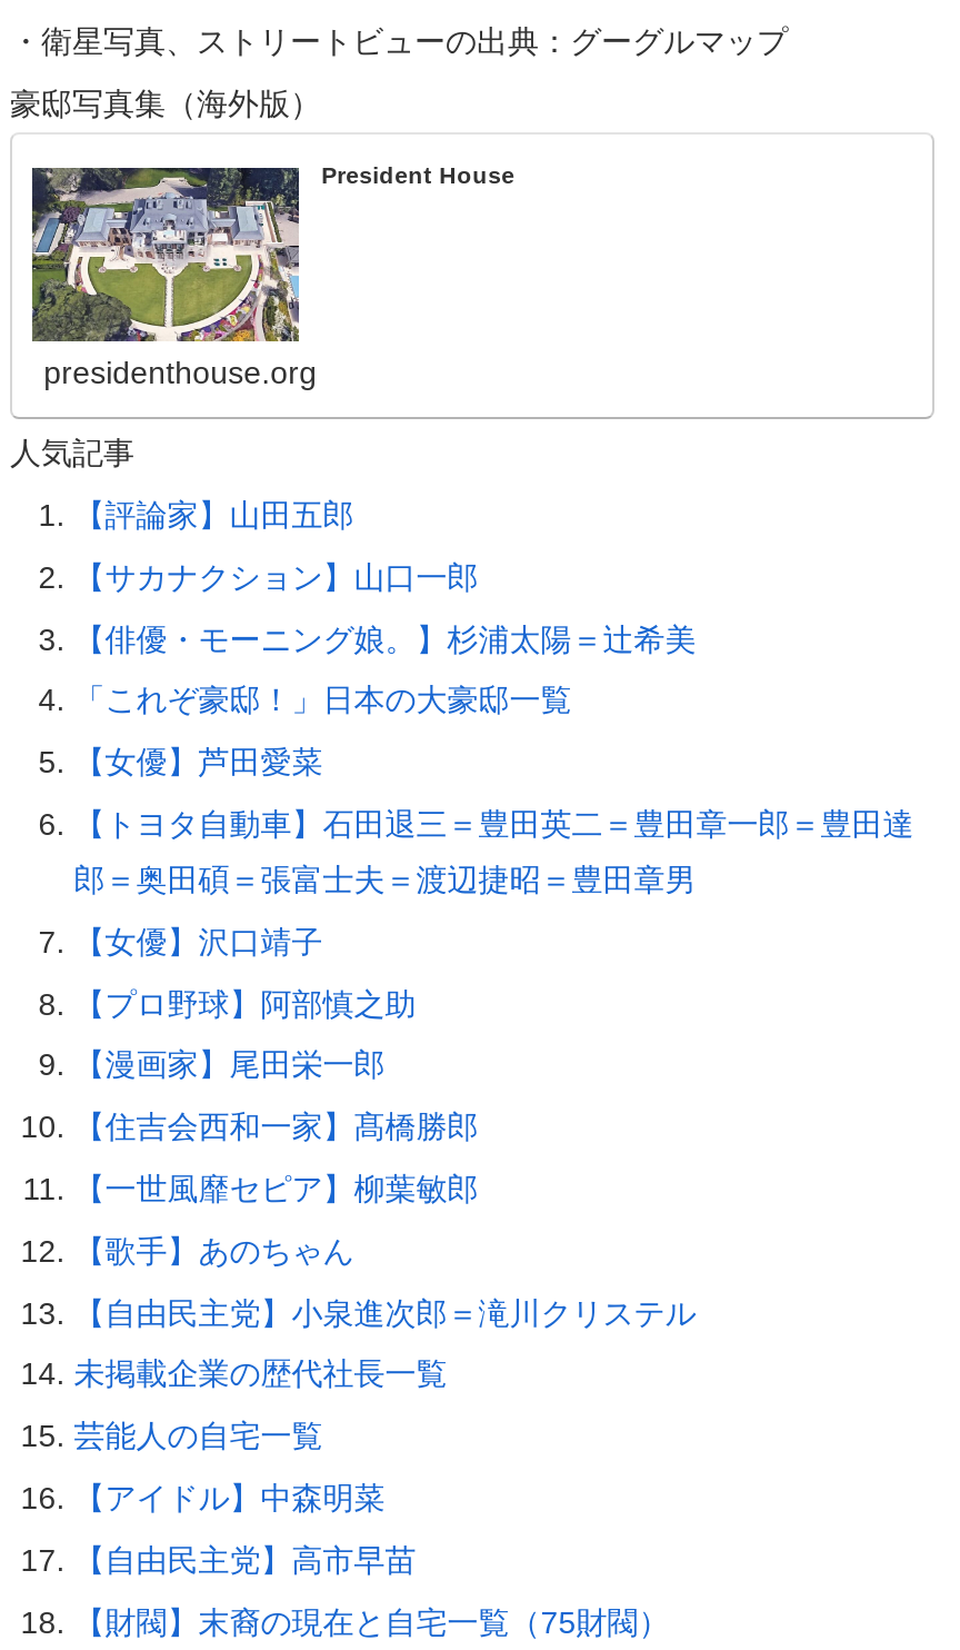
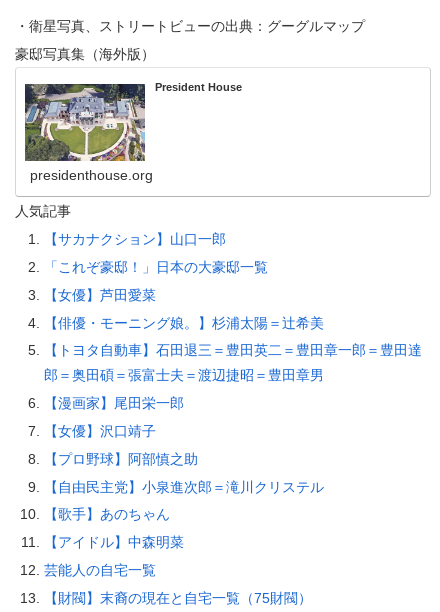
- 【評論家】山田五郎

moved down: 【俳優・モーニング娘。】杉浦太陽＝辻希美

moved up: 【漫画家】尾田栄一郎

- 【住吉会西和一家】髙橋勝郎
- 【一世風靡セピア】柳葉敏郎

moved down: 【歌手】あのちゃん

- 未掲載企業の歴代社長一覧

moved down: 芸能人の自宅一覧

- 【自由民主党】高市早苗
